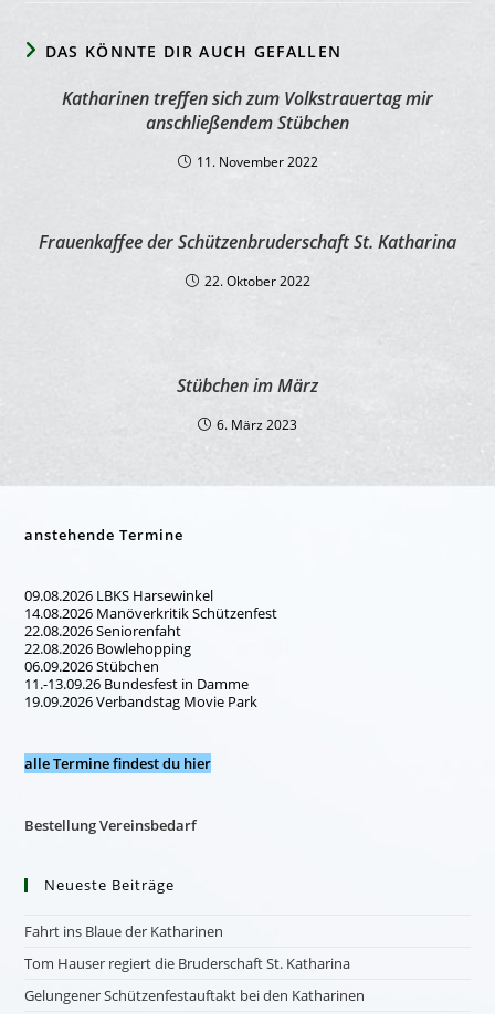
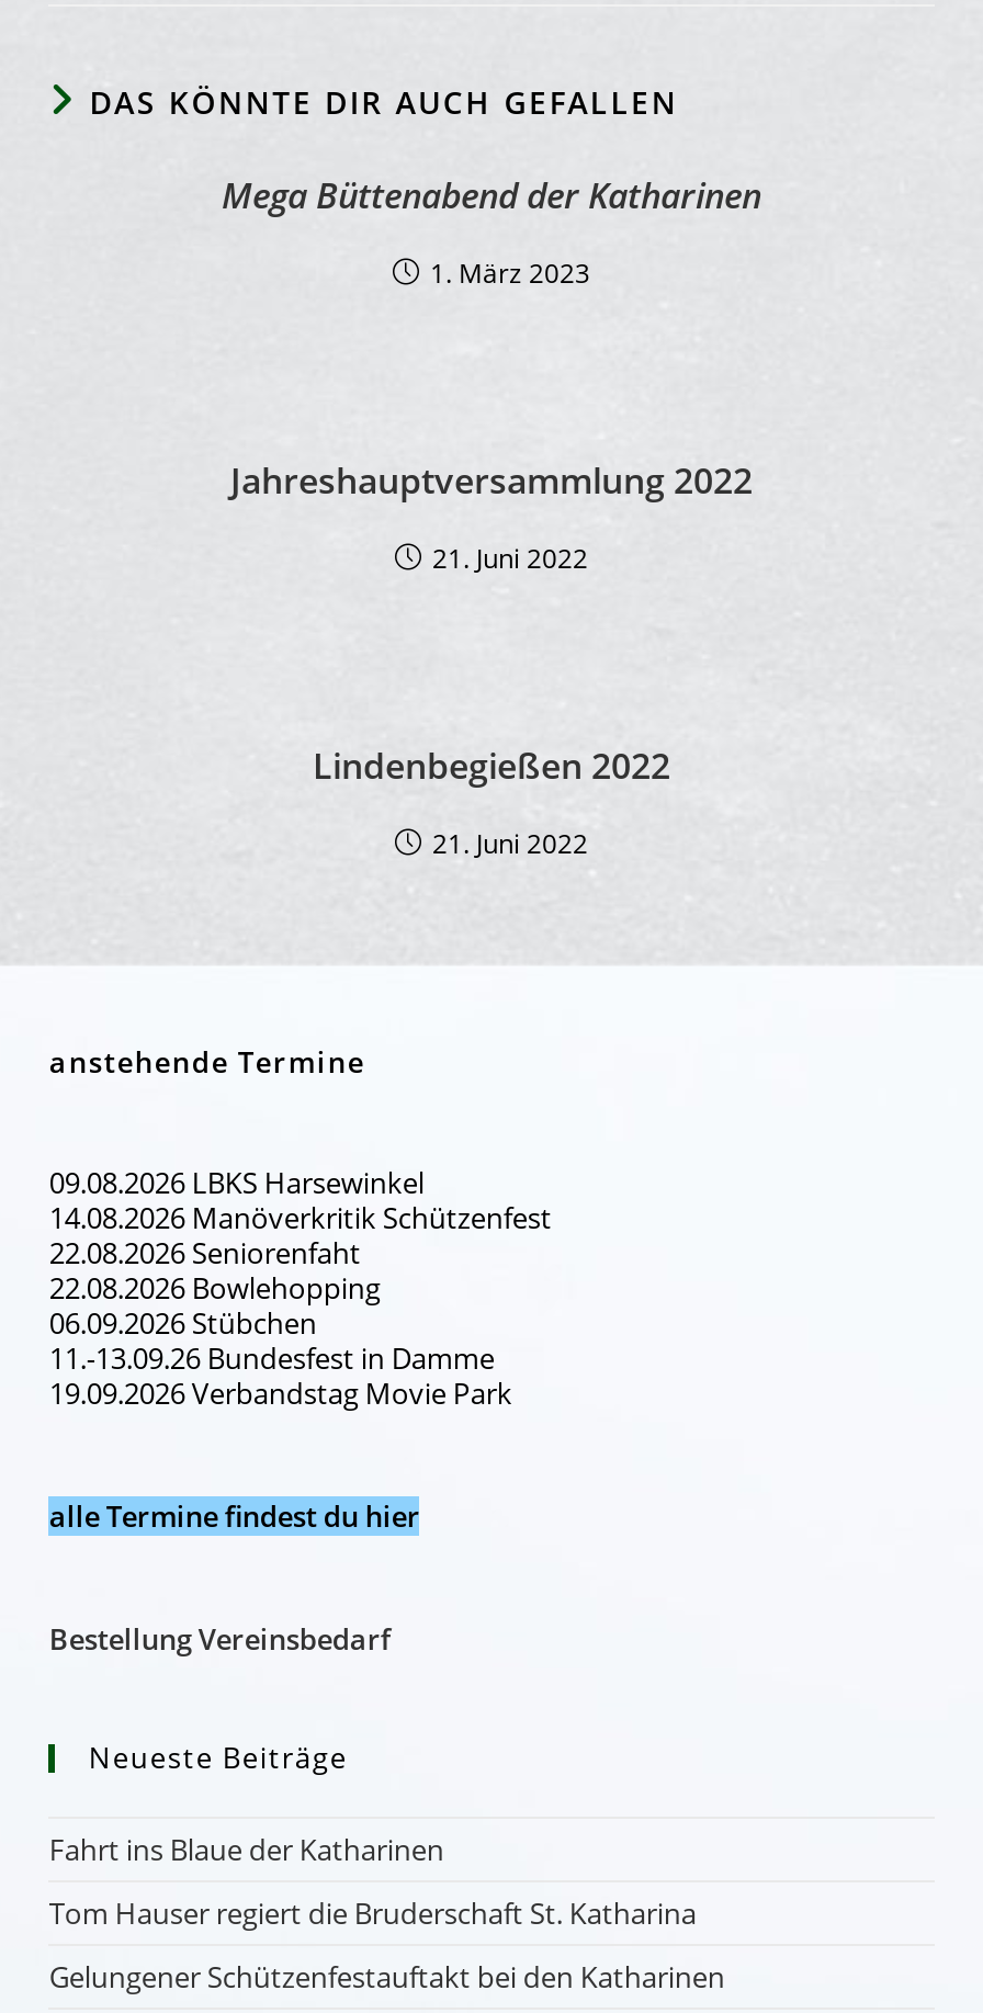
- Katharinen treffen sich zum Volkstrauertag mir
- anschließendem Stübchen
+ Mega Büttenabend der Katharinen

- 11. November 2022
+ 1. März 2023

- Frauenkaffee der Schützenbruderschaft St. Katharina
+ Jahreshauptversammlung 2022

- 22. Oktober 2022
+ 21. Juni 2022

- Stübchen im März
+ Lindenbegießen 2022

- 6. März 2023
+ 21. Juni 2022
